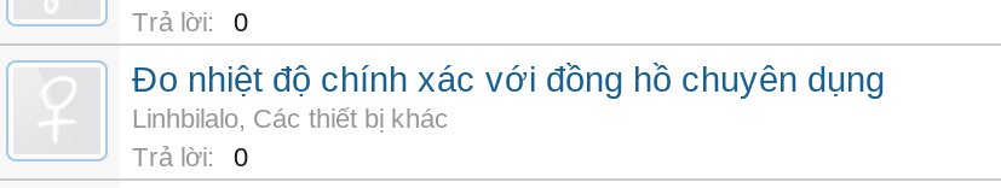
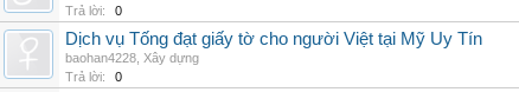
- Đo nhiệt độ chính xác với đồng hồ chuyên dụng
- Linhbilalo, Các thiết bị khác
+ Dịch vụ Tống đạt giấy tờ cho người Việt tại Mỹ Uy Tín
+ baohan4228, Xây dựng
